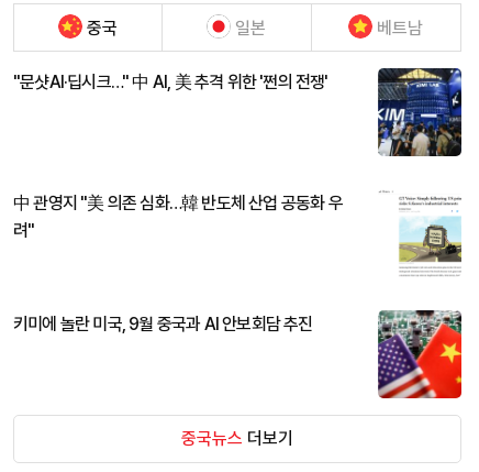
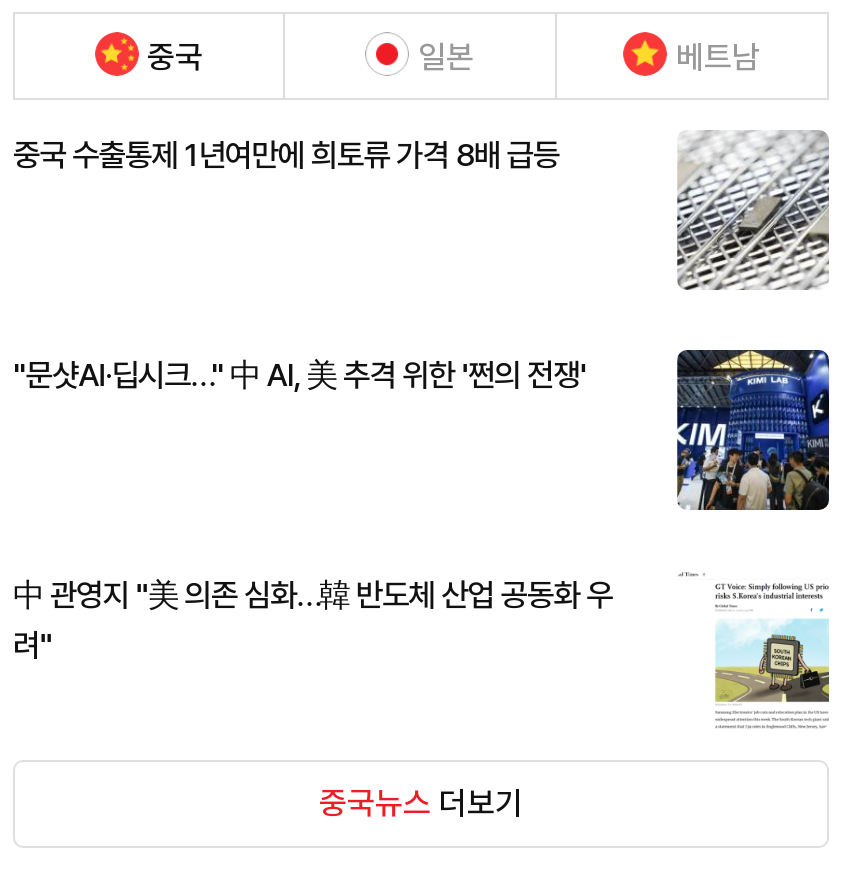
+ 중국 수출통제 1년여만에 희토류 가격 8배 급등

+ [image]

moved down: [image]

moved down: 中 관영지 "美 의존 심화…韓 반도체 산업 공동화 우 | 려"

- 키미에 놀란 미국, 9월 중국과 AI 안보회담 추진

- [image]
